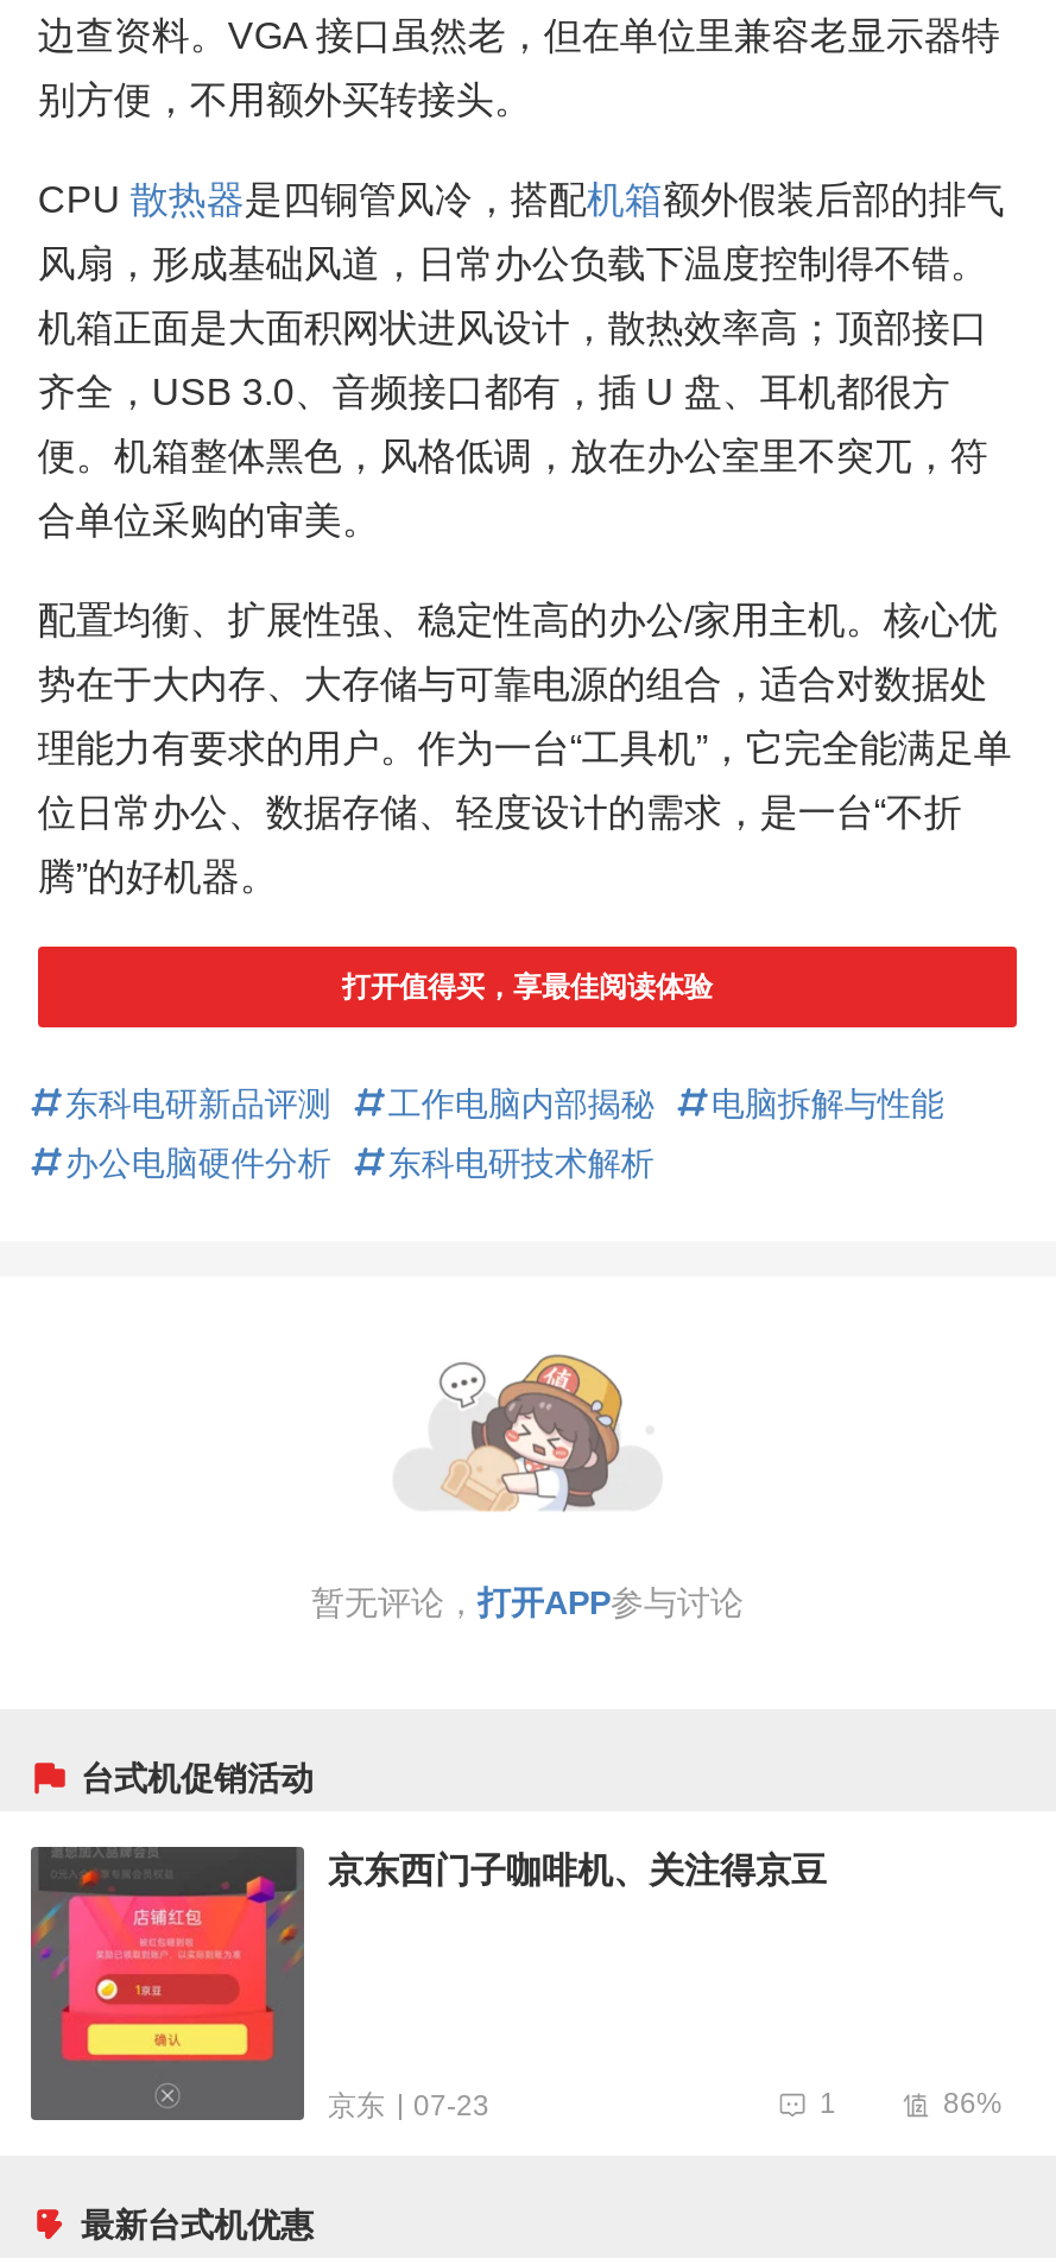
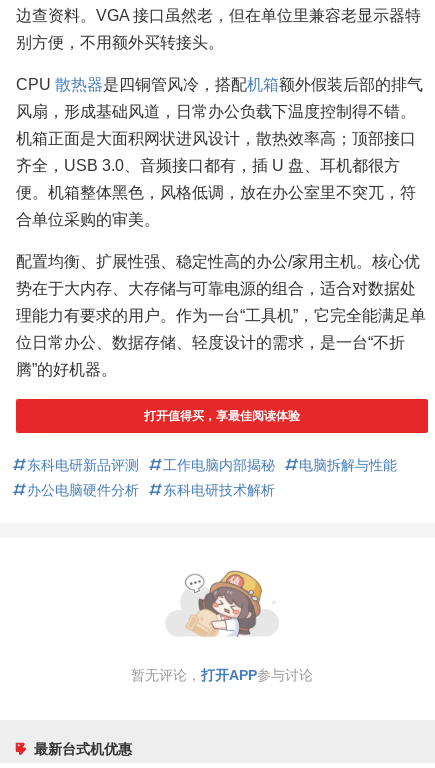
- [image]
- 台式机促销活动
- 京东西门子咖啡机、关注得京豆

- 京东
- 07-23
- 1
- 86%
